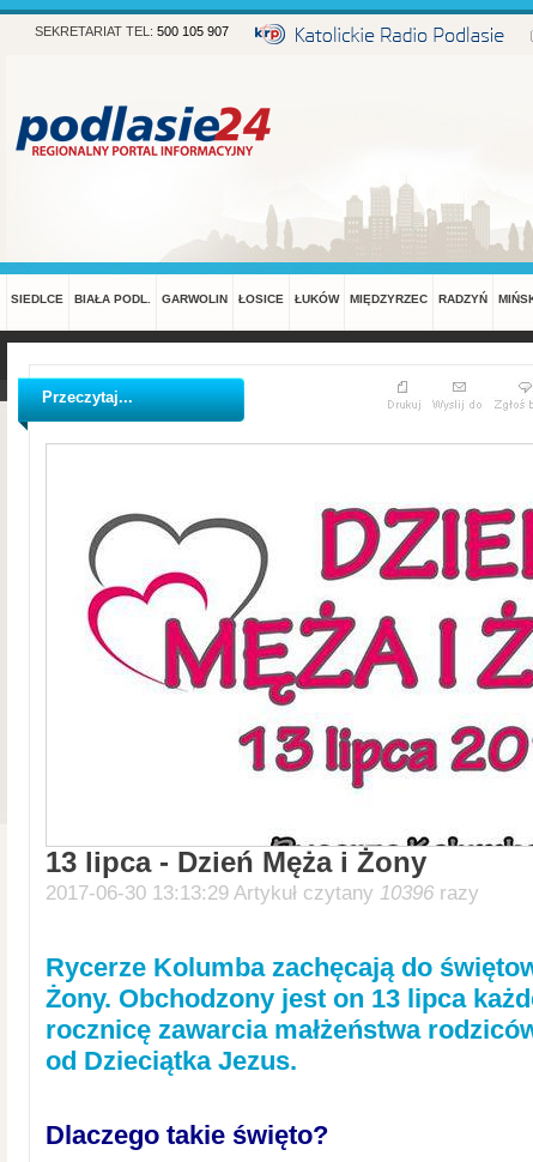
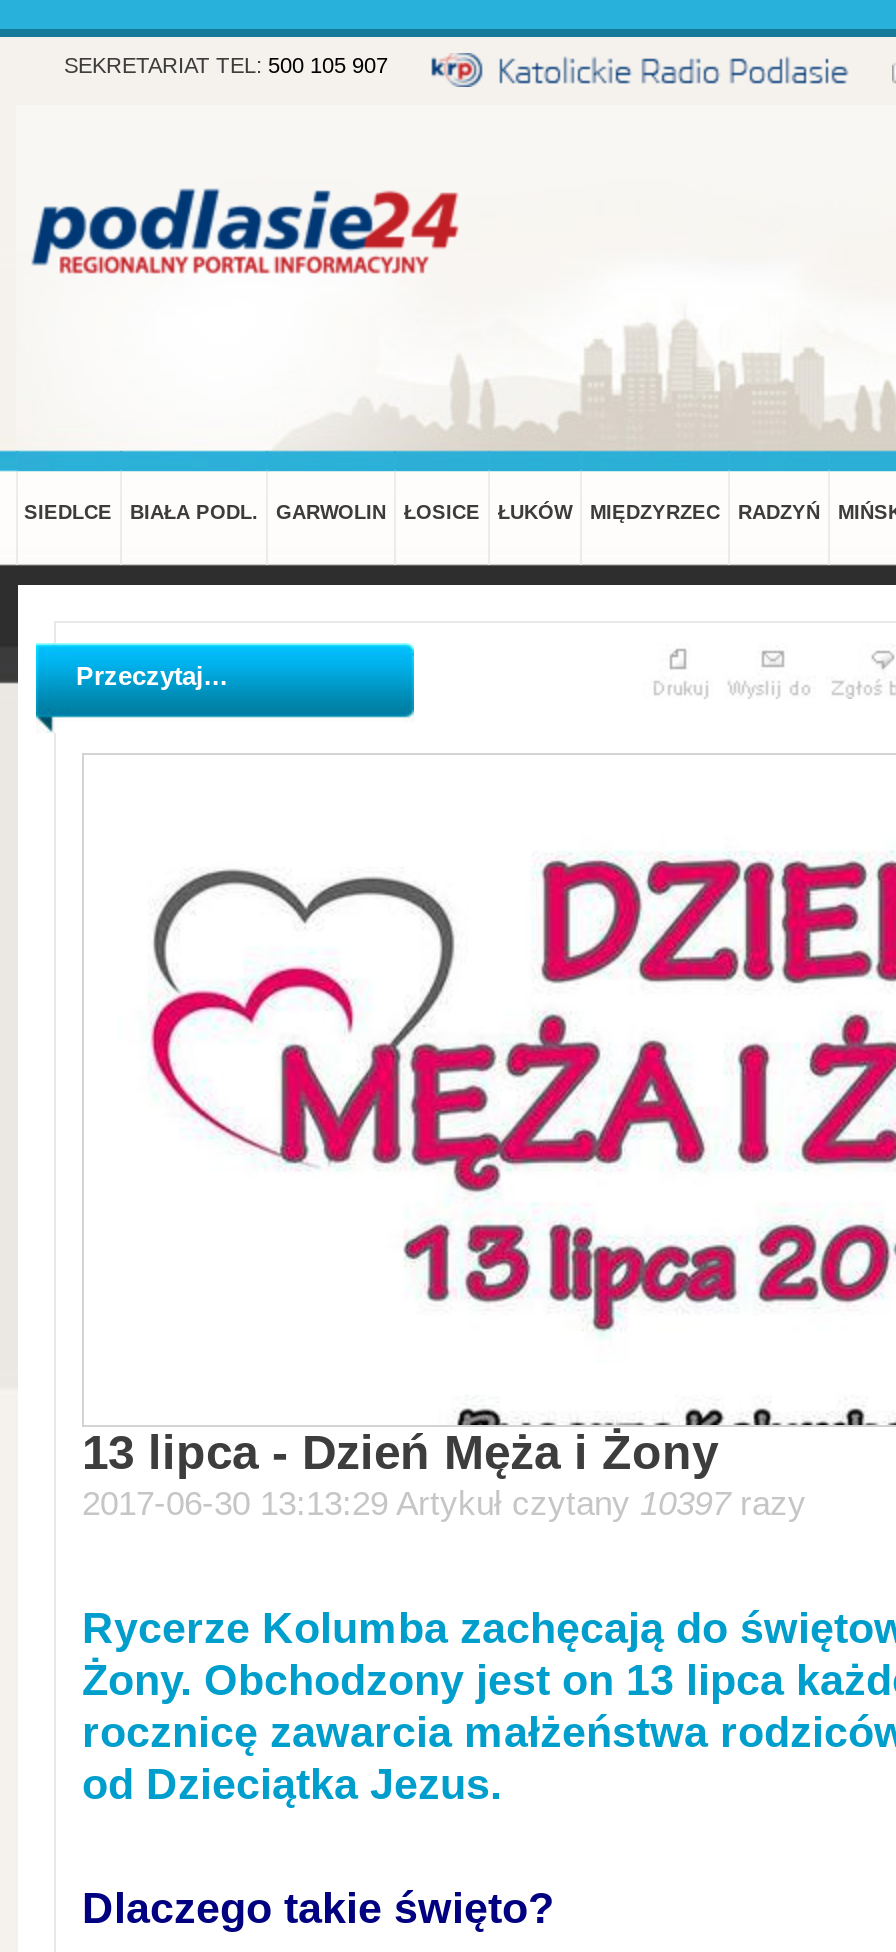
- 2017-06-30 13:13:29 Artykuł czytany 10396 razy
+ 2017-06-30 13:13:29 Artykuł czytany 10397 razy
